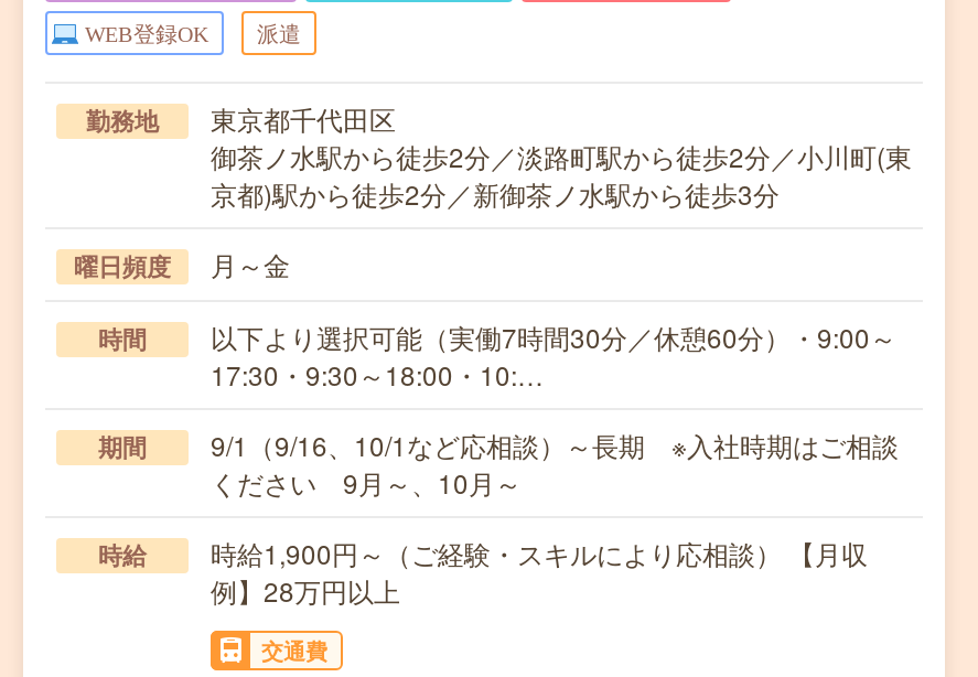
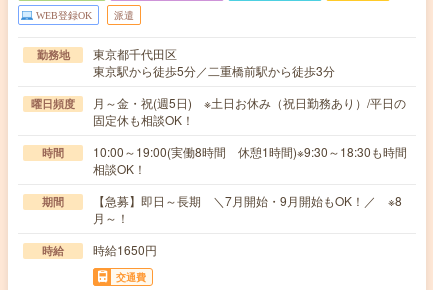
- 御茶ノ水駅から徒歩2分／淡路町駅から徒歩2分／小川町(東
- 京都)駅から徒歩2分／新御茶ノ水駅から徒歩3分
+ 東京駅から徒歩5分／二重橋前駅から徒歩3分

- 月～金
+ 月～金・祝(週5日) ※土日お休み（祝日勤務あり）/平日の
+ 固定休も相談OK！

- 以下より選択可能（実働7時間30分／休憩60分）・9:00～
- 17:30・9:30～18:00・10:…
+ 10:00～19:00(実働8時間 休憩1時間)※9:30～18:30も時間
+ 相談OK！

- 9/1（9/16、10/1など応相談）～長期 ※入社時期はご相談
- ください 9月～、10月～
+ 【急募】即日～長期 ＼7月開始・9月開始もOK！／ ※8
+ 月～！

- 時給1,900円～（ご経験・スキルにより応相談） 【月収
- 例】28万円以上
+ 時給1650円
